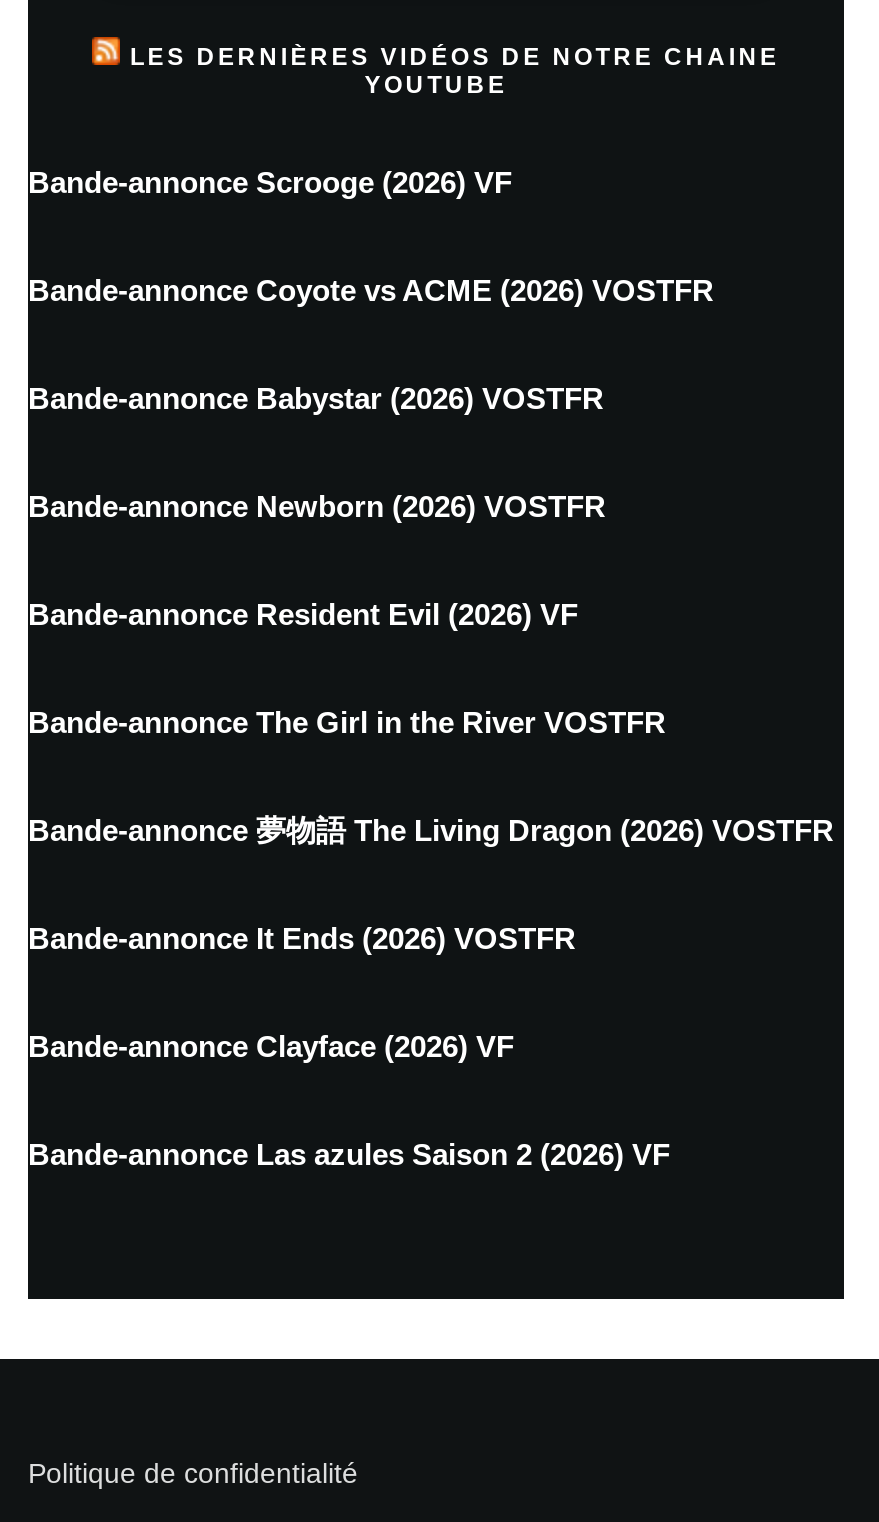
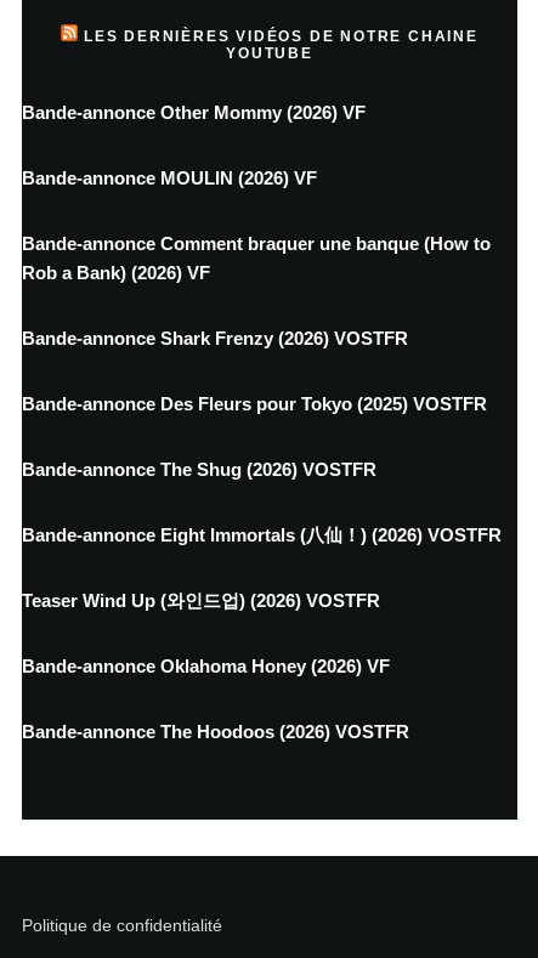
- Bande-annonce Scrooge (2026) VF
+ Bande-annonce Other Mommy (2026) VF

- Bande-annonce Coyote vs ACME (2026) VOSTFR
+ Bande-annonce MOULIN (2026) VF

- Bande-annonce Babystar (2026) VOSTFR
+ Bande-annonce Comment braquer une banque (How to
+ Rob a Bank) (2026) VF

- Bande-annonce Newborn (2026) VOSTFR
+ Bande-annonce Shark Frenzy (2026) VOSTFR

- Bande-annonce Resident Evil (2026) VF
+ Bande-annonce Des Fleurs pour Tokyo (2025) VOSTFR

- Bande-annonce The Girl in the River VOSTFR
+ Bande-annonce The Shug (2026) VOSTFR

- Bande-annonce 夢物語 The Living Dragon (2026) VOSTFR
+ Bande-annonce Eight Immortals (八仙！) (2026) VOSTFR

- Bande-annonce It Ends (2026) VOSTFR
+ Teaser Wind Up (와인드업) (2026) VOSTFR

- Bande-annonce Clayface (2026) VF
+ Bande-annonce Oklahoma Honey (2026) VF

- Bande-annonce Las azules Saison 2 (2026) VF
+ Bande-annonce The Hoodoos (2026) VOSTFR
